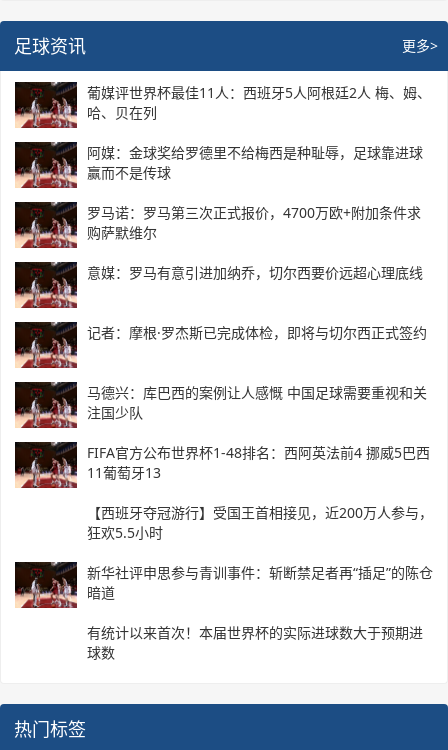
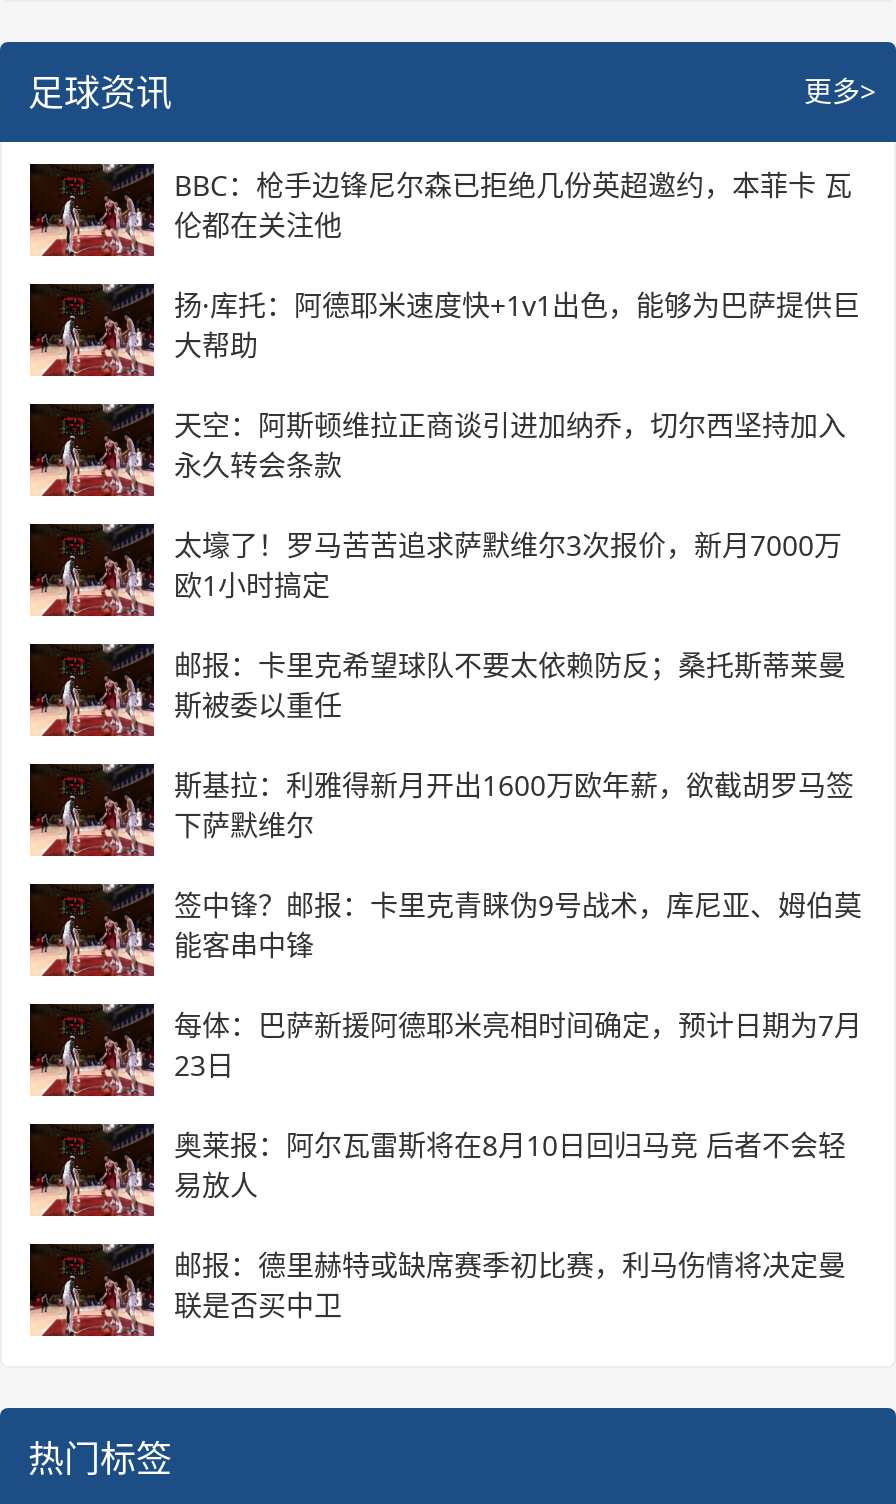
+ [image]

+ [image]

- 葡媒评世界杯最佳11人：西班牙5人阿根廷2人 梅、姆、
- 哈、贝在列
+ BBC：枪手边锋尼尔森已拒绝几份英超邀约，本菲卡 瓦
+ 伦都在关注他

- 阿媒：金球奖给罗德里不给梅西是种耻辱，足球靠进球
- 赢而不是传球
+ 扬·库托：阿德耶米速度快+1v1出色，能够为巴萨提供巨
+ 大帮助

- 罗马诺：罗马第三次正式报价，4700万欧+附加条件求
- 购萨默维尔
+ 天空：阿斯顿维拉正商谈引进加纳乔，切尔西坚持加入
+ 永久转会条款

- 意媒：罗马有意引进加纳乔，切尔西要价远超心理底线
+ 太壕了！罗马苦苦追求萨默维尔3次报价，新月7000万
+ 欧1小时搞定

- 记者：摩根·罗杰斯已完成体检，即将与切尔西正式签约
+ 邮报：卡里克希望球队不要太依赖防反；桑托斯蒂莱曼
+ 斯被委以重任

- 马德兴：库巴西的案例让人感慨 中国足球需要重视和关
- 注国少队
+ 斯基拉：利雅得新月开出1600万欧年薪，欲截胡罗马签
+ 下萨默维尔

- FIFA官方公布世界杯1-48排名：西阿英法前4 挪威5巴西
- 11葡萄牙13
+ 签中锋？邮报：卡里克青睐伪9号战术，库尼亚、姆伯莫
+ 能客串中锋

- 【西班牙夺冠游行】受国王首相接见，近200万人参与，
- 狂欢5.5小时
+ 每体：巴萨新援阿德耶米亮相时间确定，预计日期为7月
+ 23日

- 新华社评申思参与青训事件：斩断禁足者再“插足”的陈仓
- 暗道
+ 奥莱报：阿尔瓦雷斯将在8月10日回归马竞 后者不会轻
+ 易放人

- 有统计以来首次！本届世界杯的实际进球数大于预期进
- 球数
+ 邮报：德里赫特或缺席赛季初比赛，利马伤情将决定曼
+ 联是否买中卫
